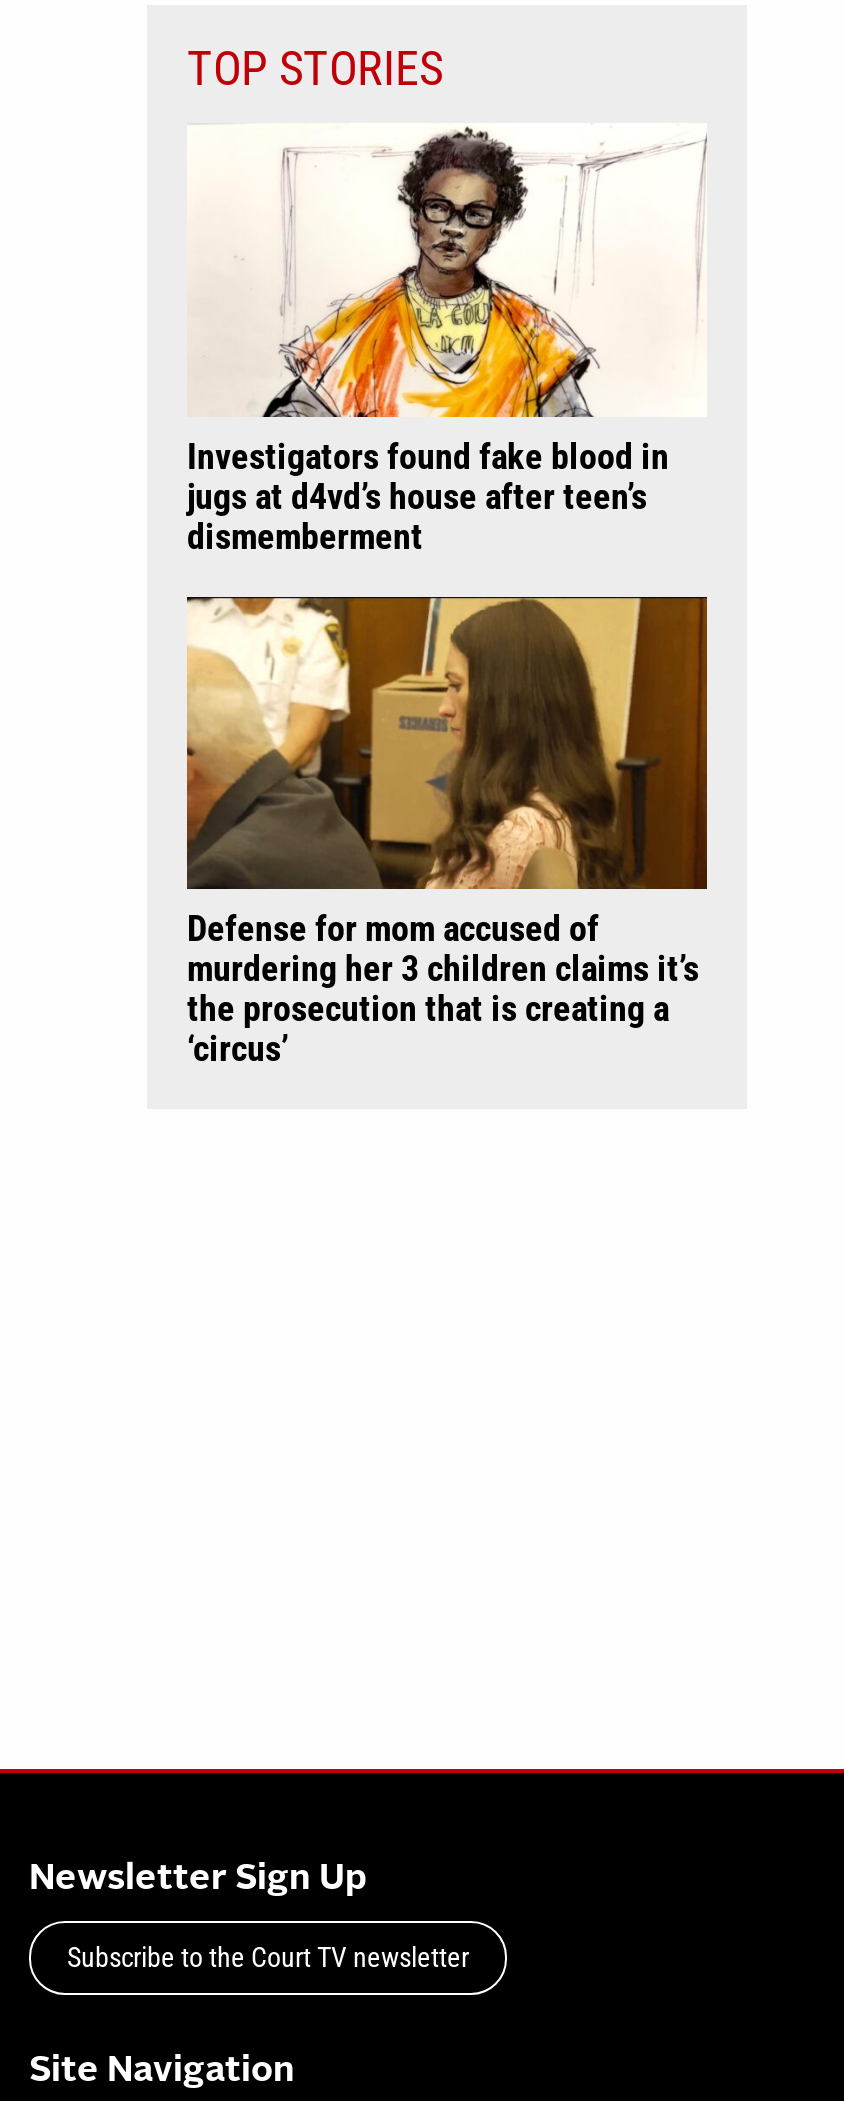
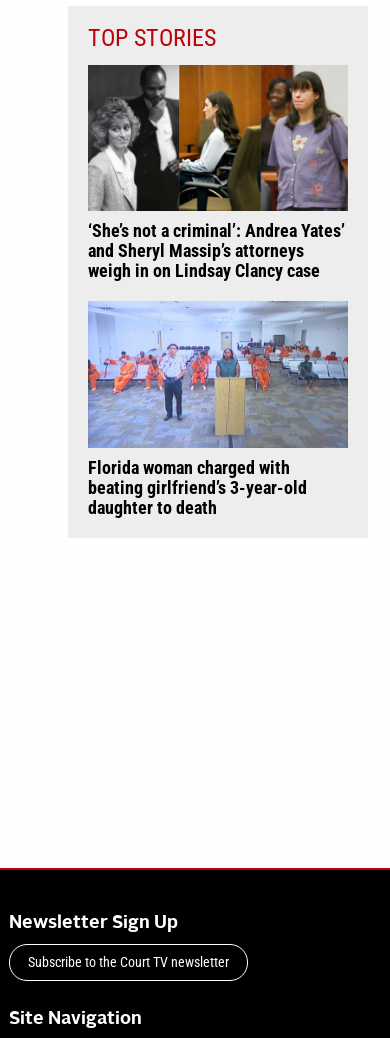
- [image]
- Investigators found fake blood in
- jugs at d4vd’s house after teen’s
- dismemberment
+ [image]
+ ‘She’s not a criminal’: Andrea Yates’
+ and Sheryl Massip’s attorneys
+ weigh in on Lindsay Clancy case

- [image]
- Defense for mom accused of
- murdering her 3 children claims it’s
- the prosecution that is creating a
- ‘circus’
+ [image]
+ Florida woman charged with
+ beating girlfriend’s 3-year-old
+ daughter to death
